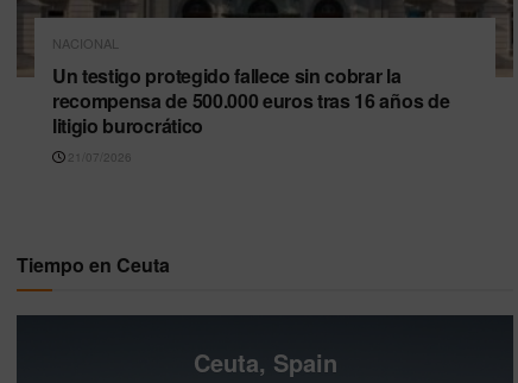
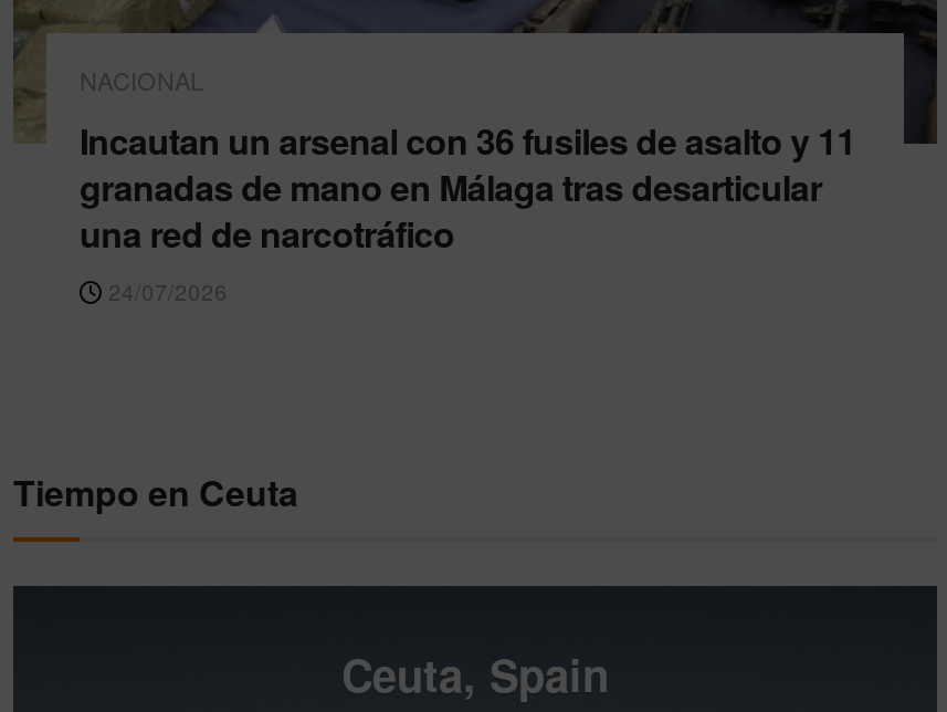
- Un testigo protegido fallece sin cobrar la
- recompensa de 500.000 euros tras 16 años de
- litigio burocrático
- 21/07/2026
+ Incautan un arsenal con 36 fusiles de asalto y 11
+ granadas de mano en Málaga tras desarticular
+ una red de narcotráfico
+ 24/07/2026
